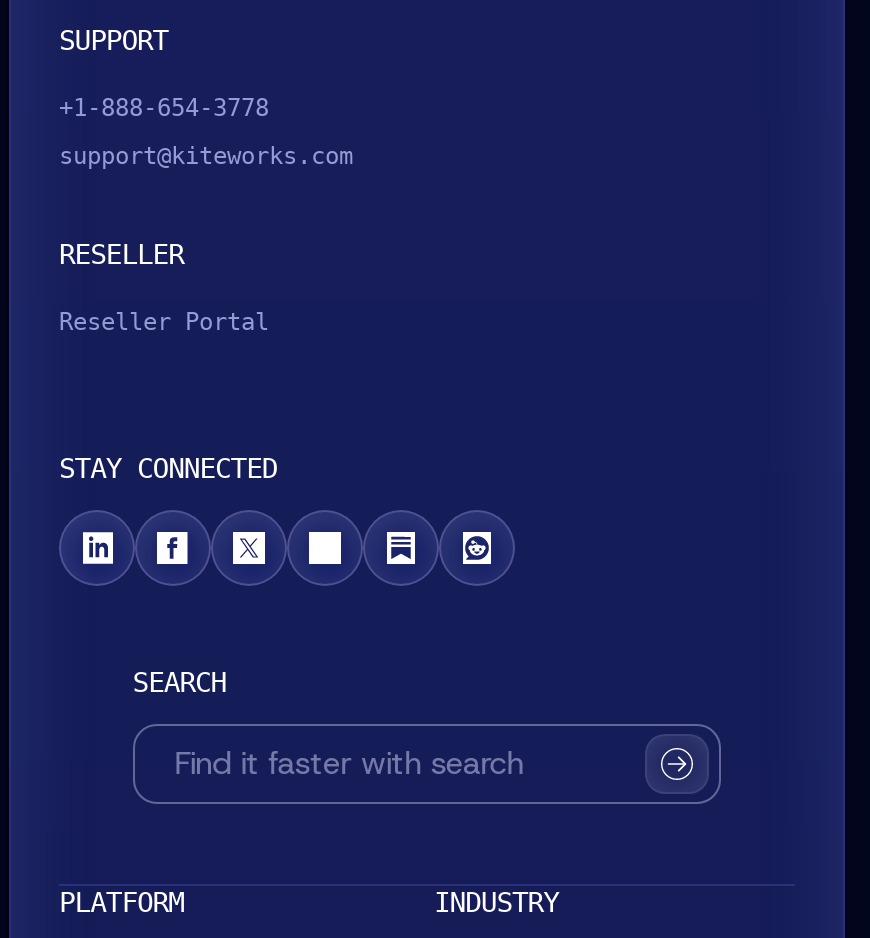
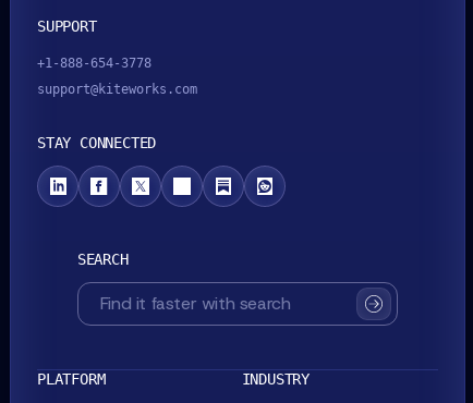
- RESELLER
- Reseller Portal
